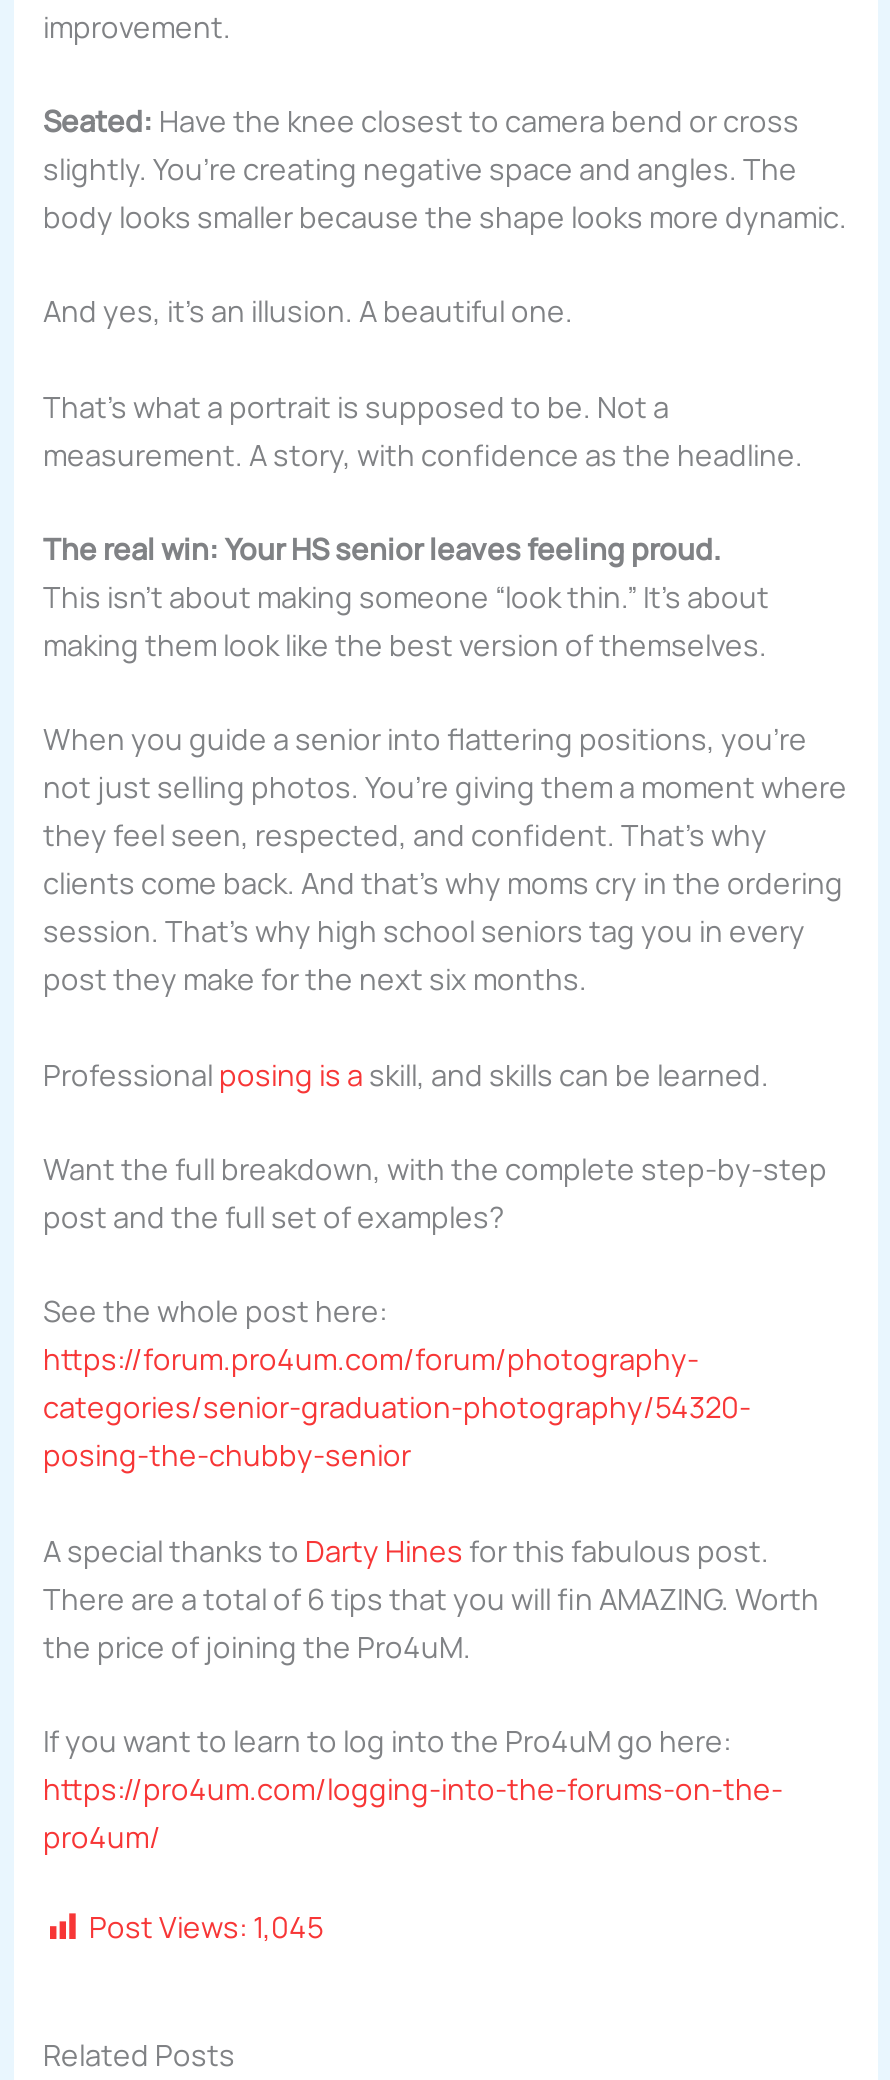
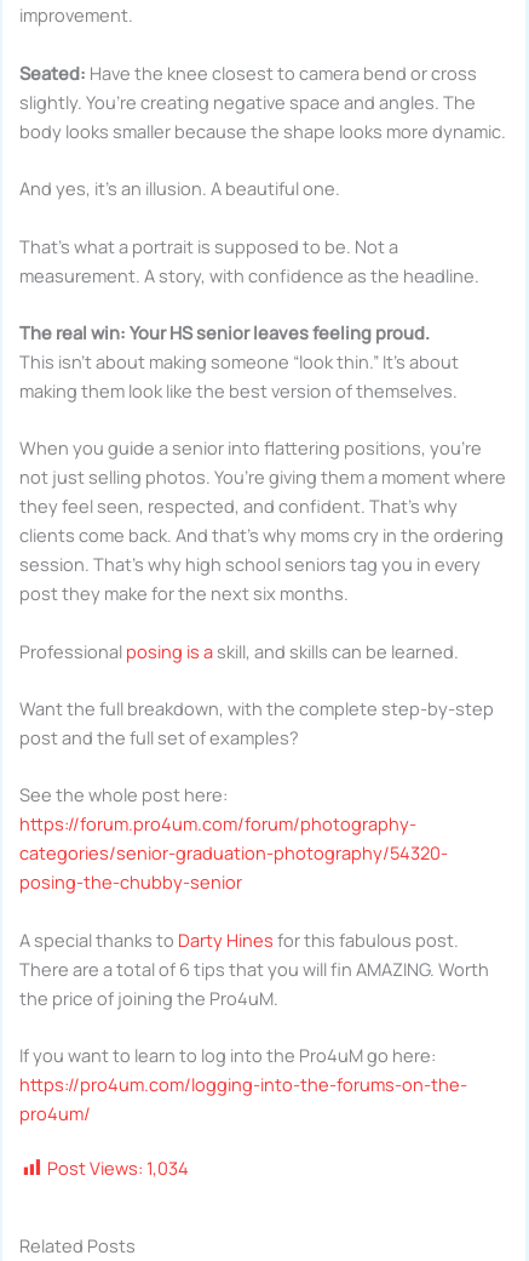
- Post Views: 1,045
+ Post Views: 1,034
